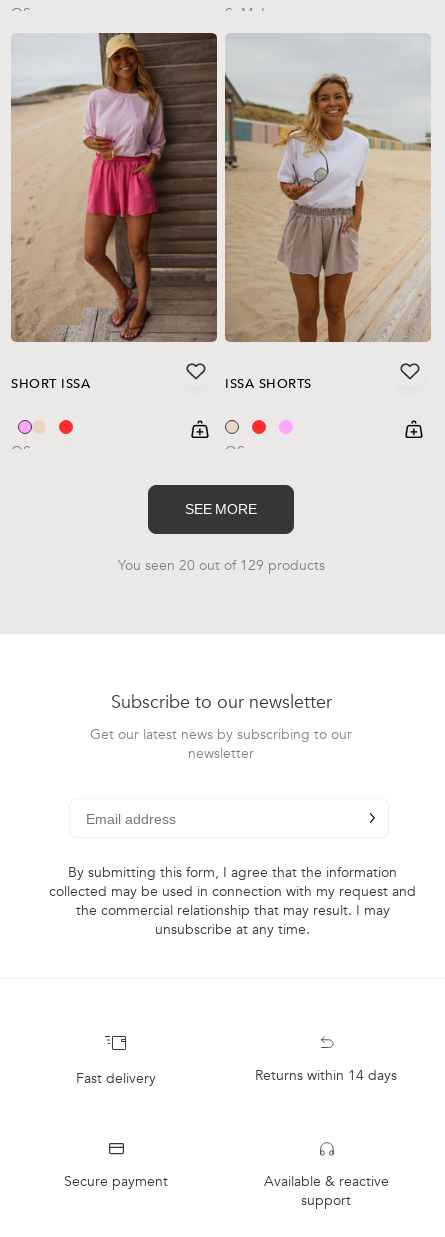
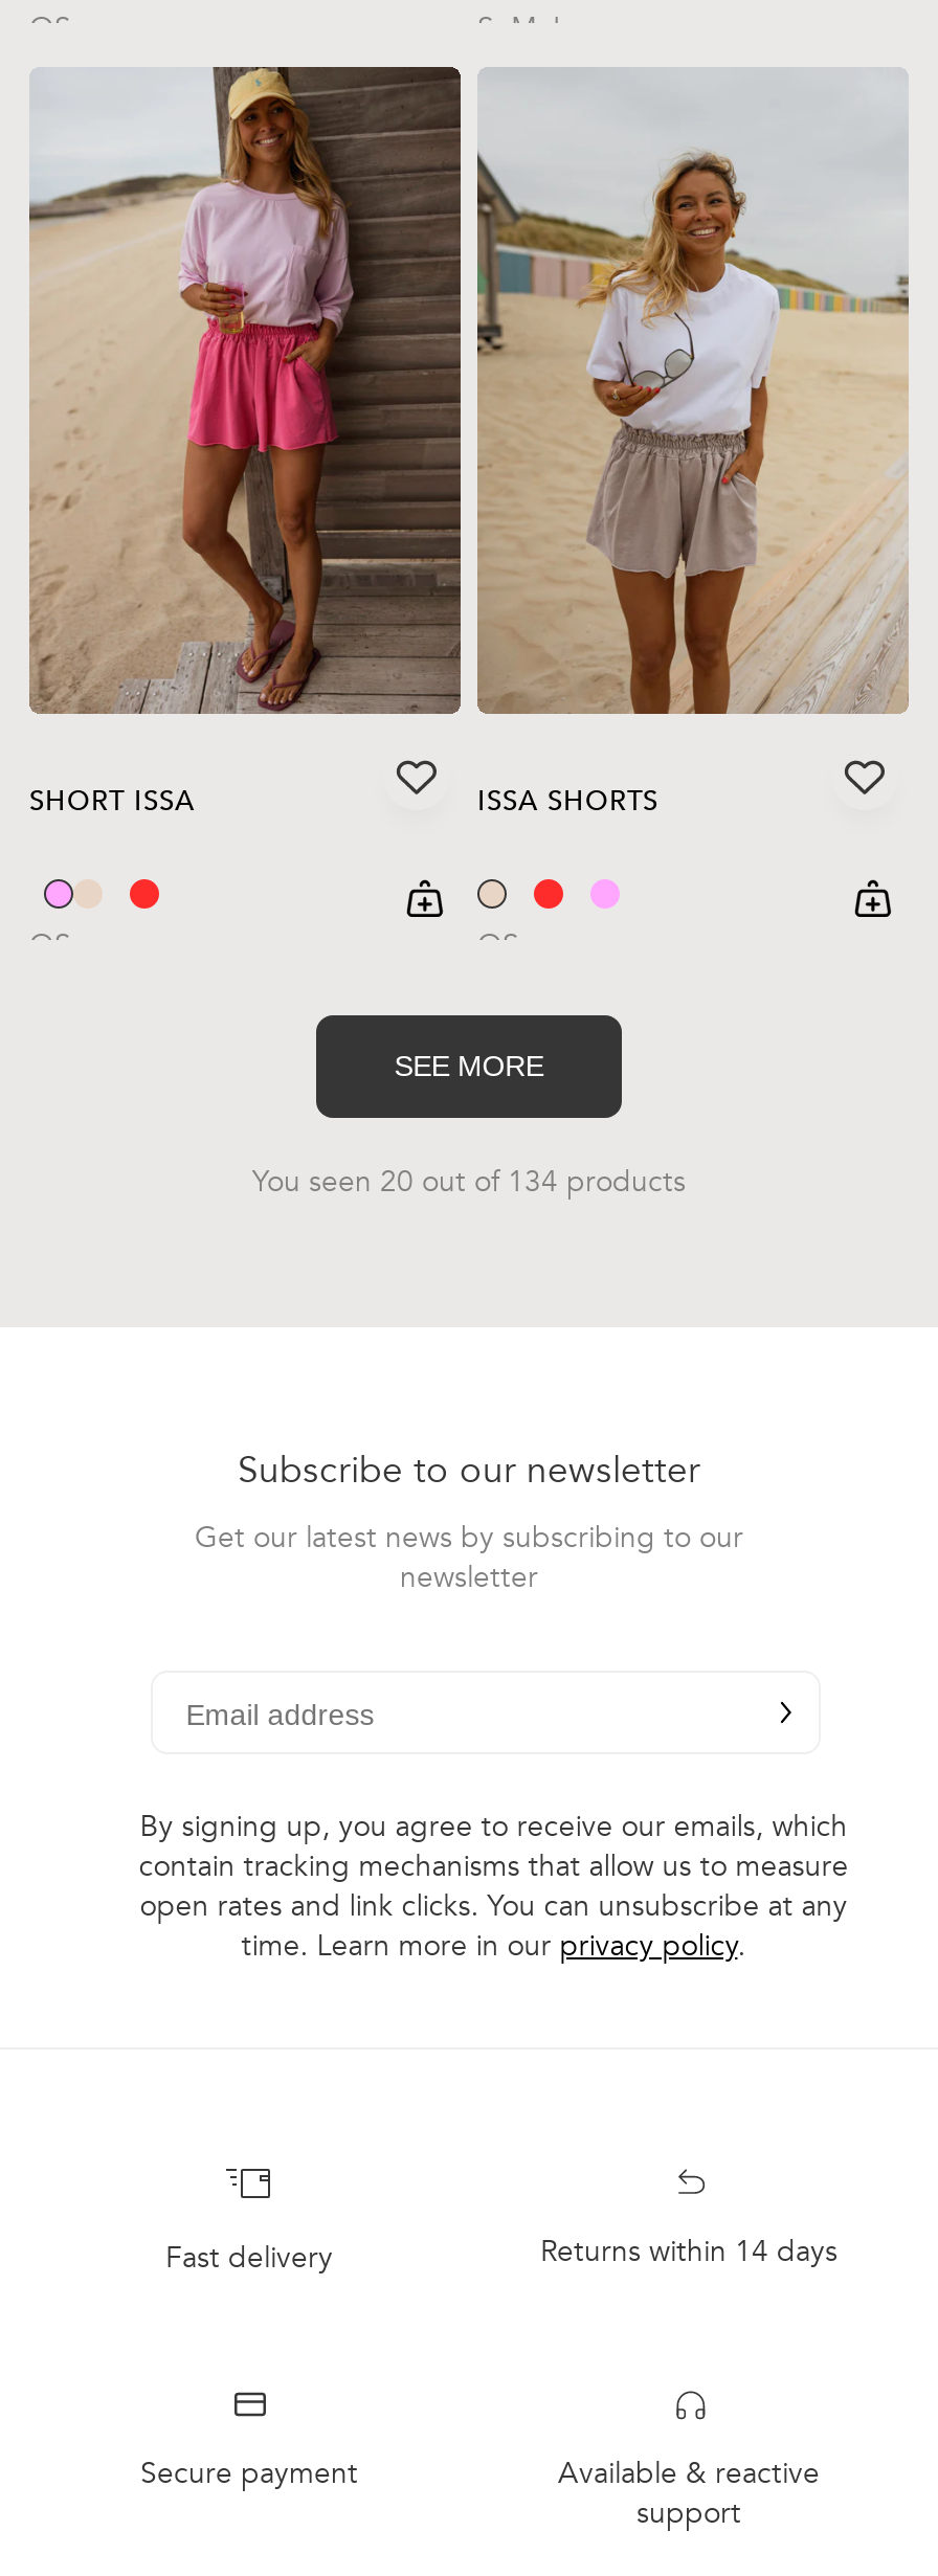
- You seen 20 out of 129 products
+ You seen 20 out of 134 products

- By submitting this form, I agree that the information
- collected may be used in connection with my request and
- the commercial relationship that may result. I may
- unsubscribe at any time.
+ By signing up, you agree to receive our emails, which
+ contain tracking mechanisms that allow us to measure
+ open rates and link clicks. You can unsubscribe at any
+ time. Learn more in our privacy policy.
